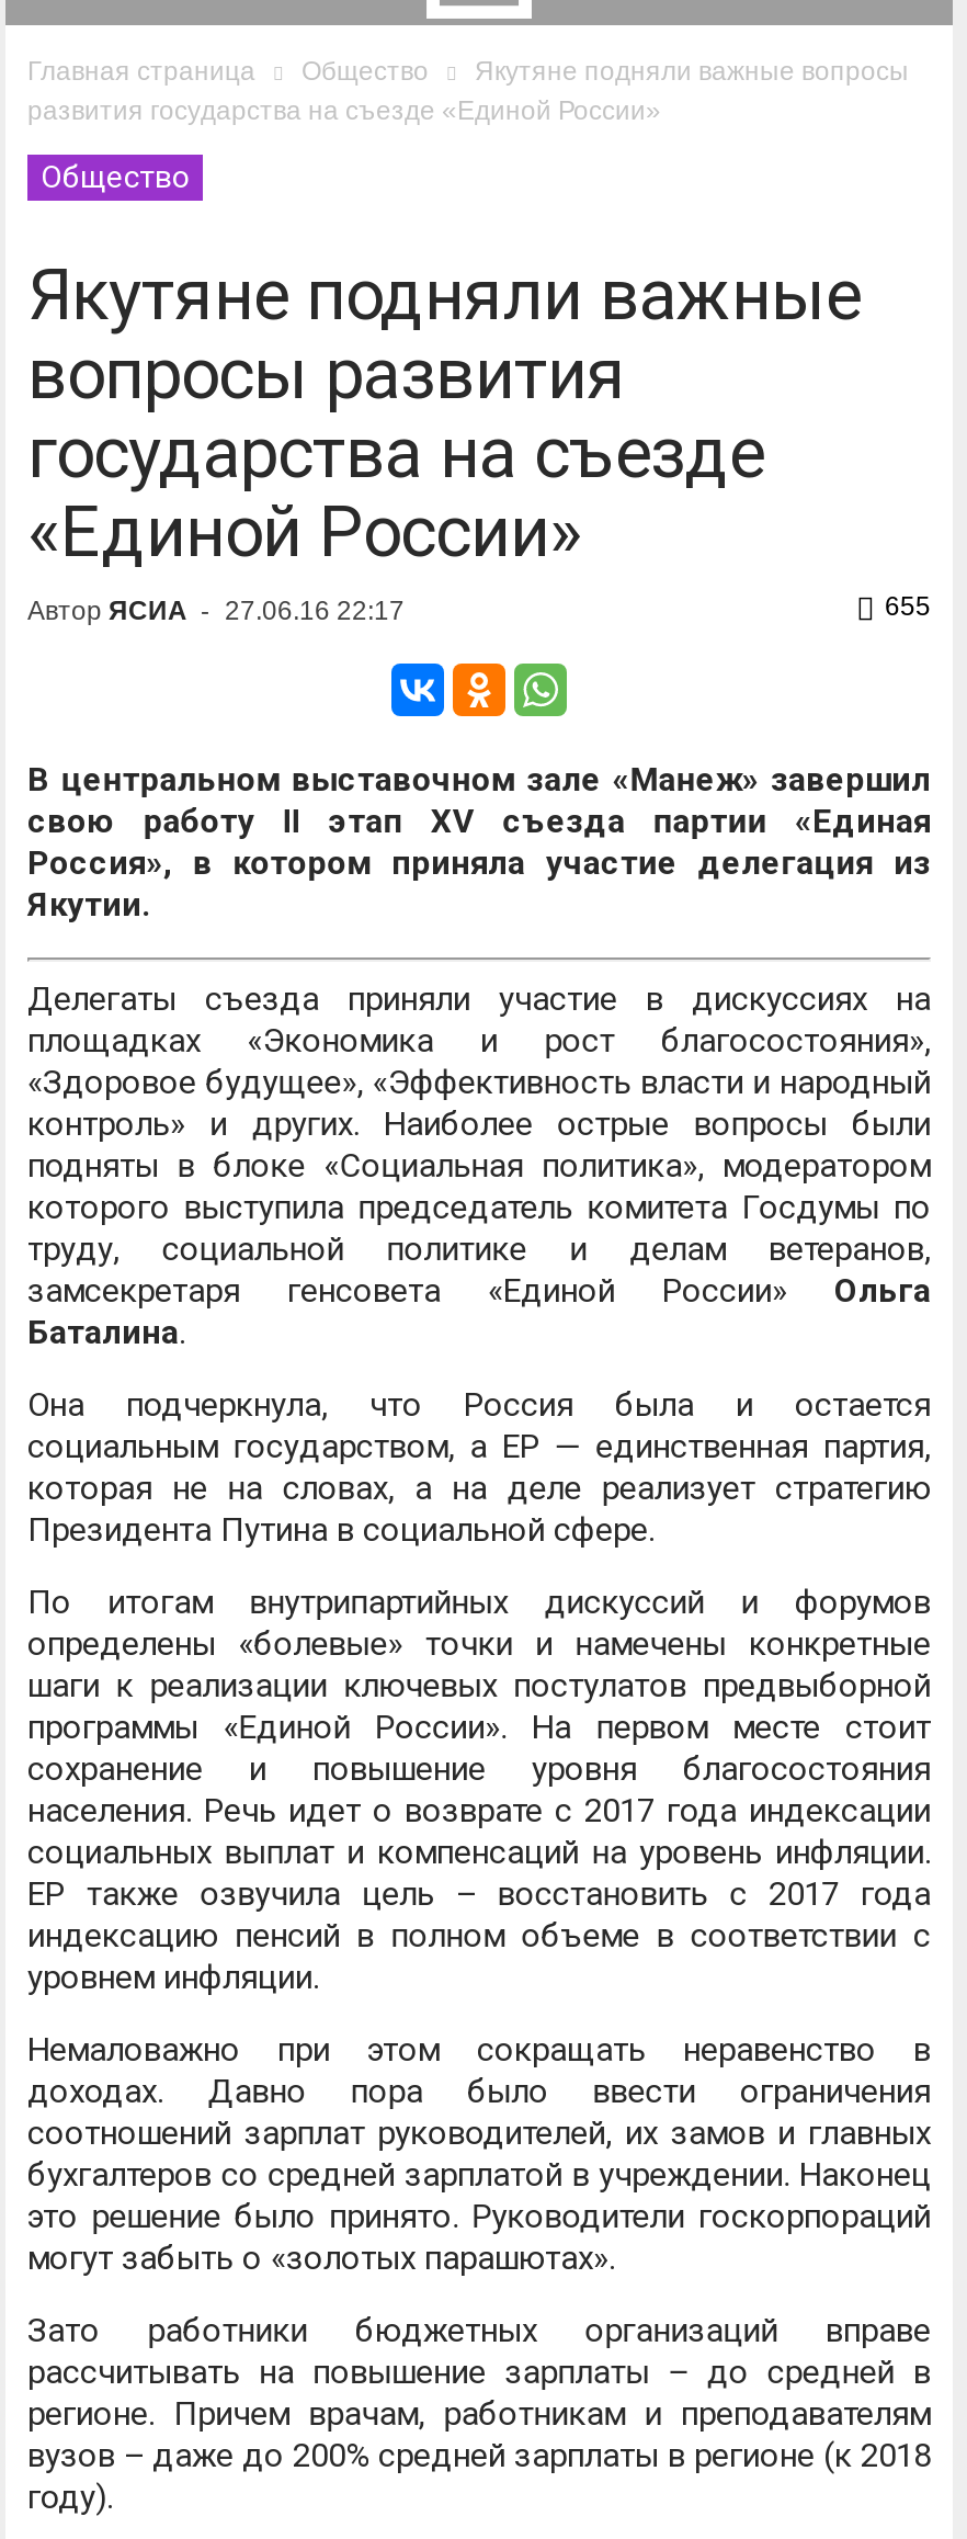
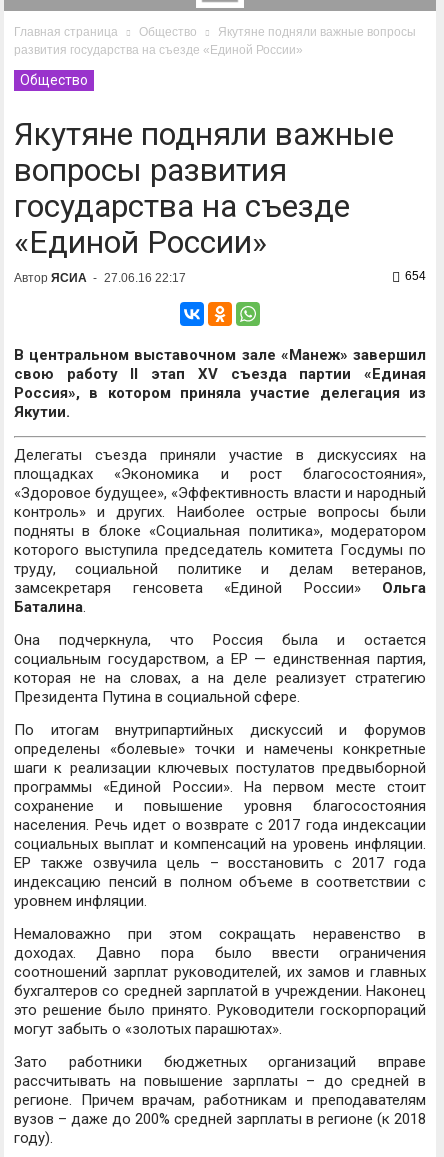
- 655
+ 654
